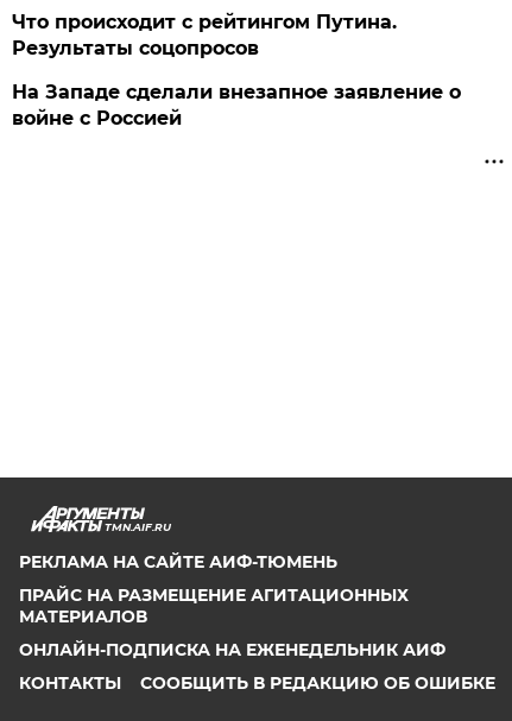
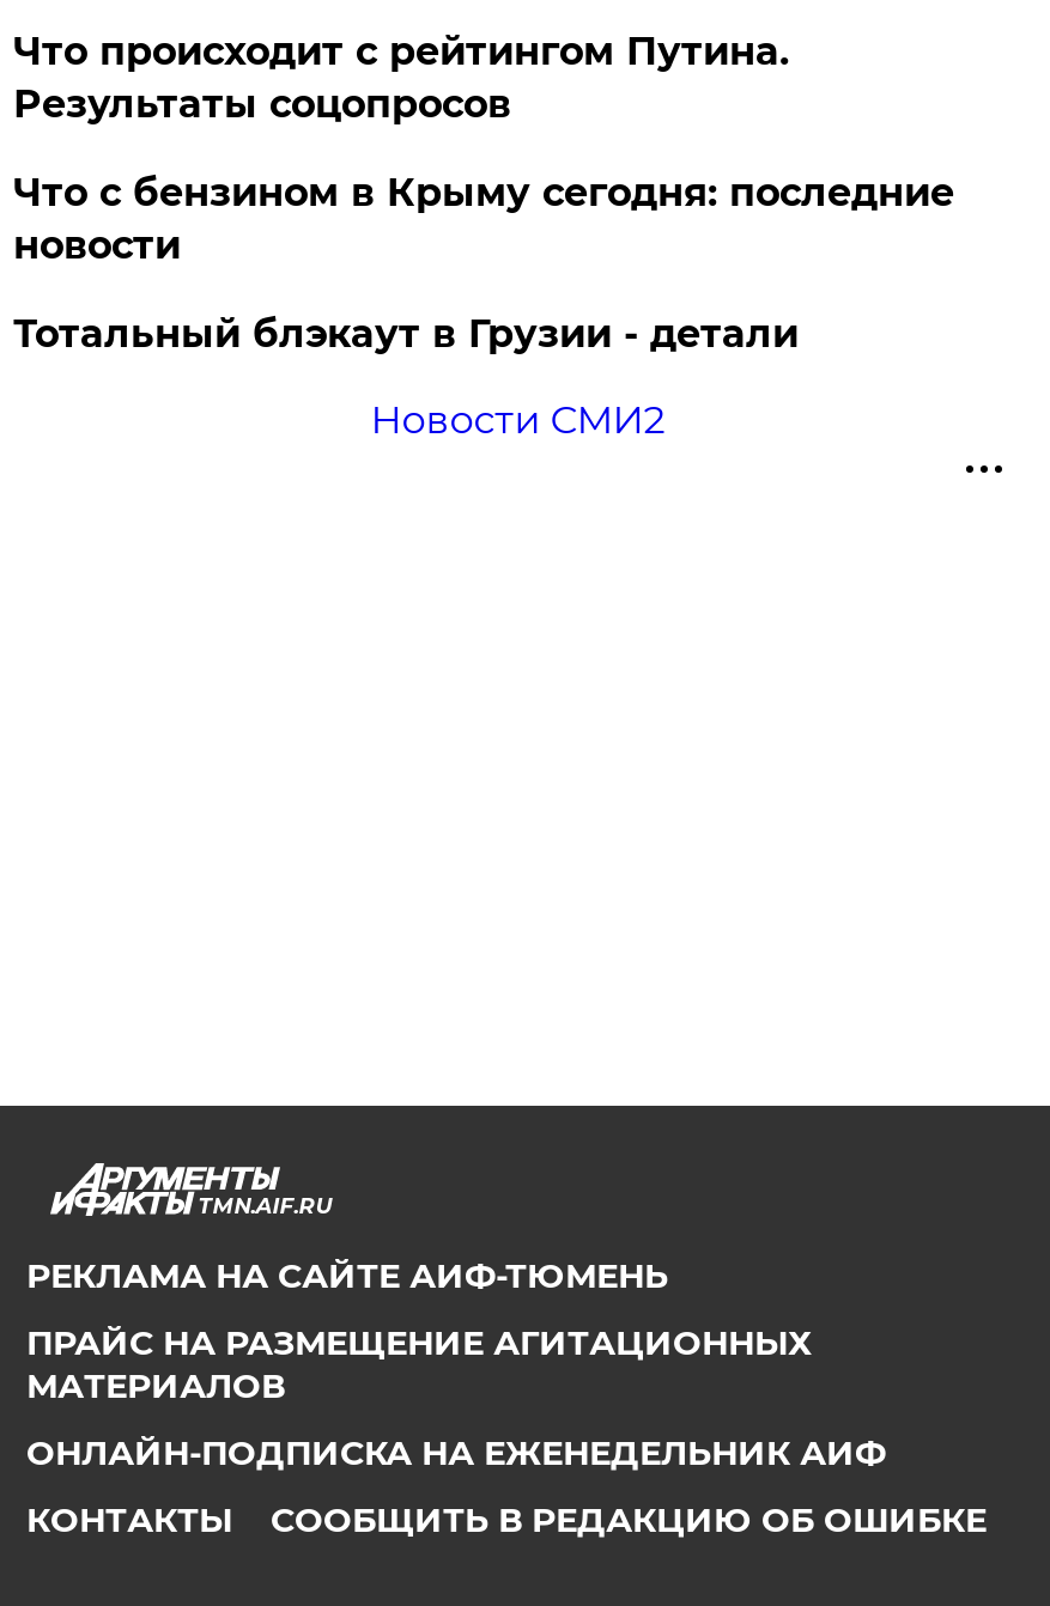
- На Западе сделали внезапное заявление о
- войне с Россией
+ Что с бензином в Крыму сегодня: последние
+ новости
+ Тотальный блэкаут в Грузии - детали
+ Новости СМИ2
